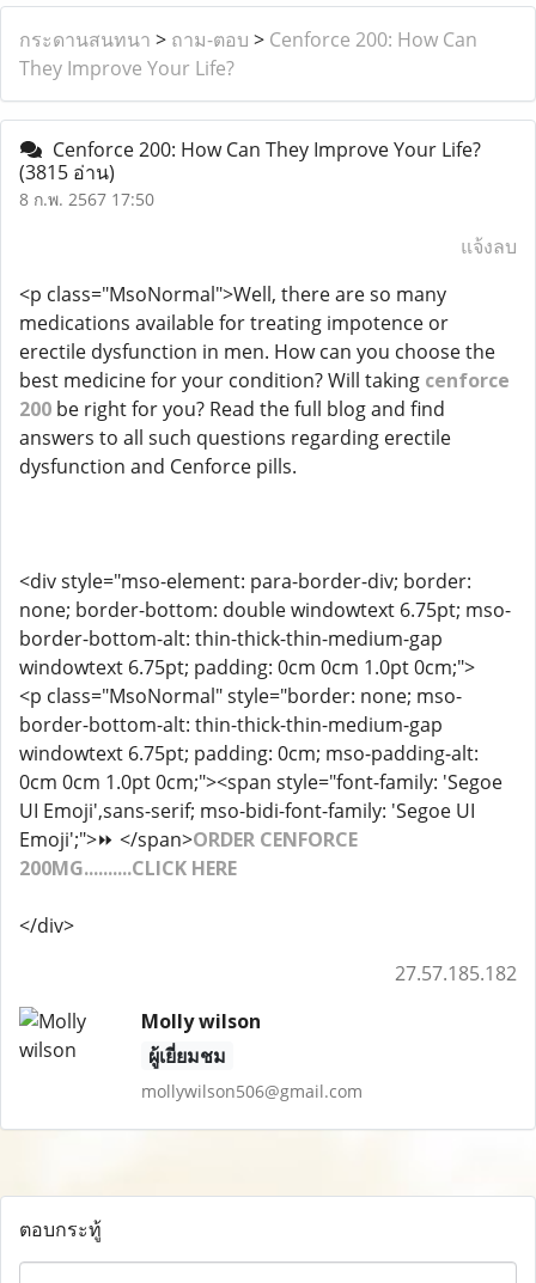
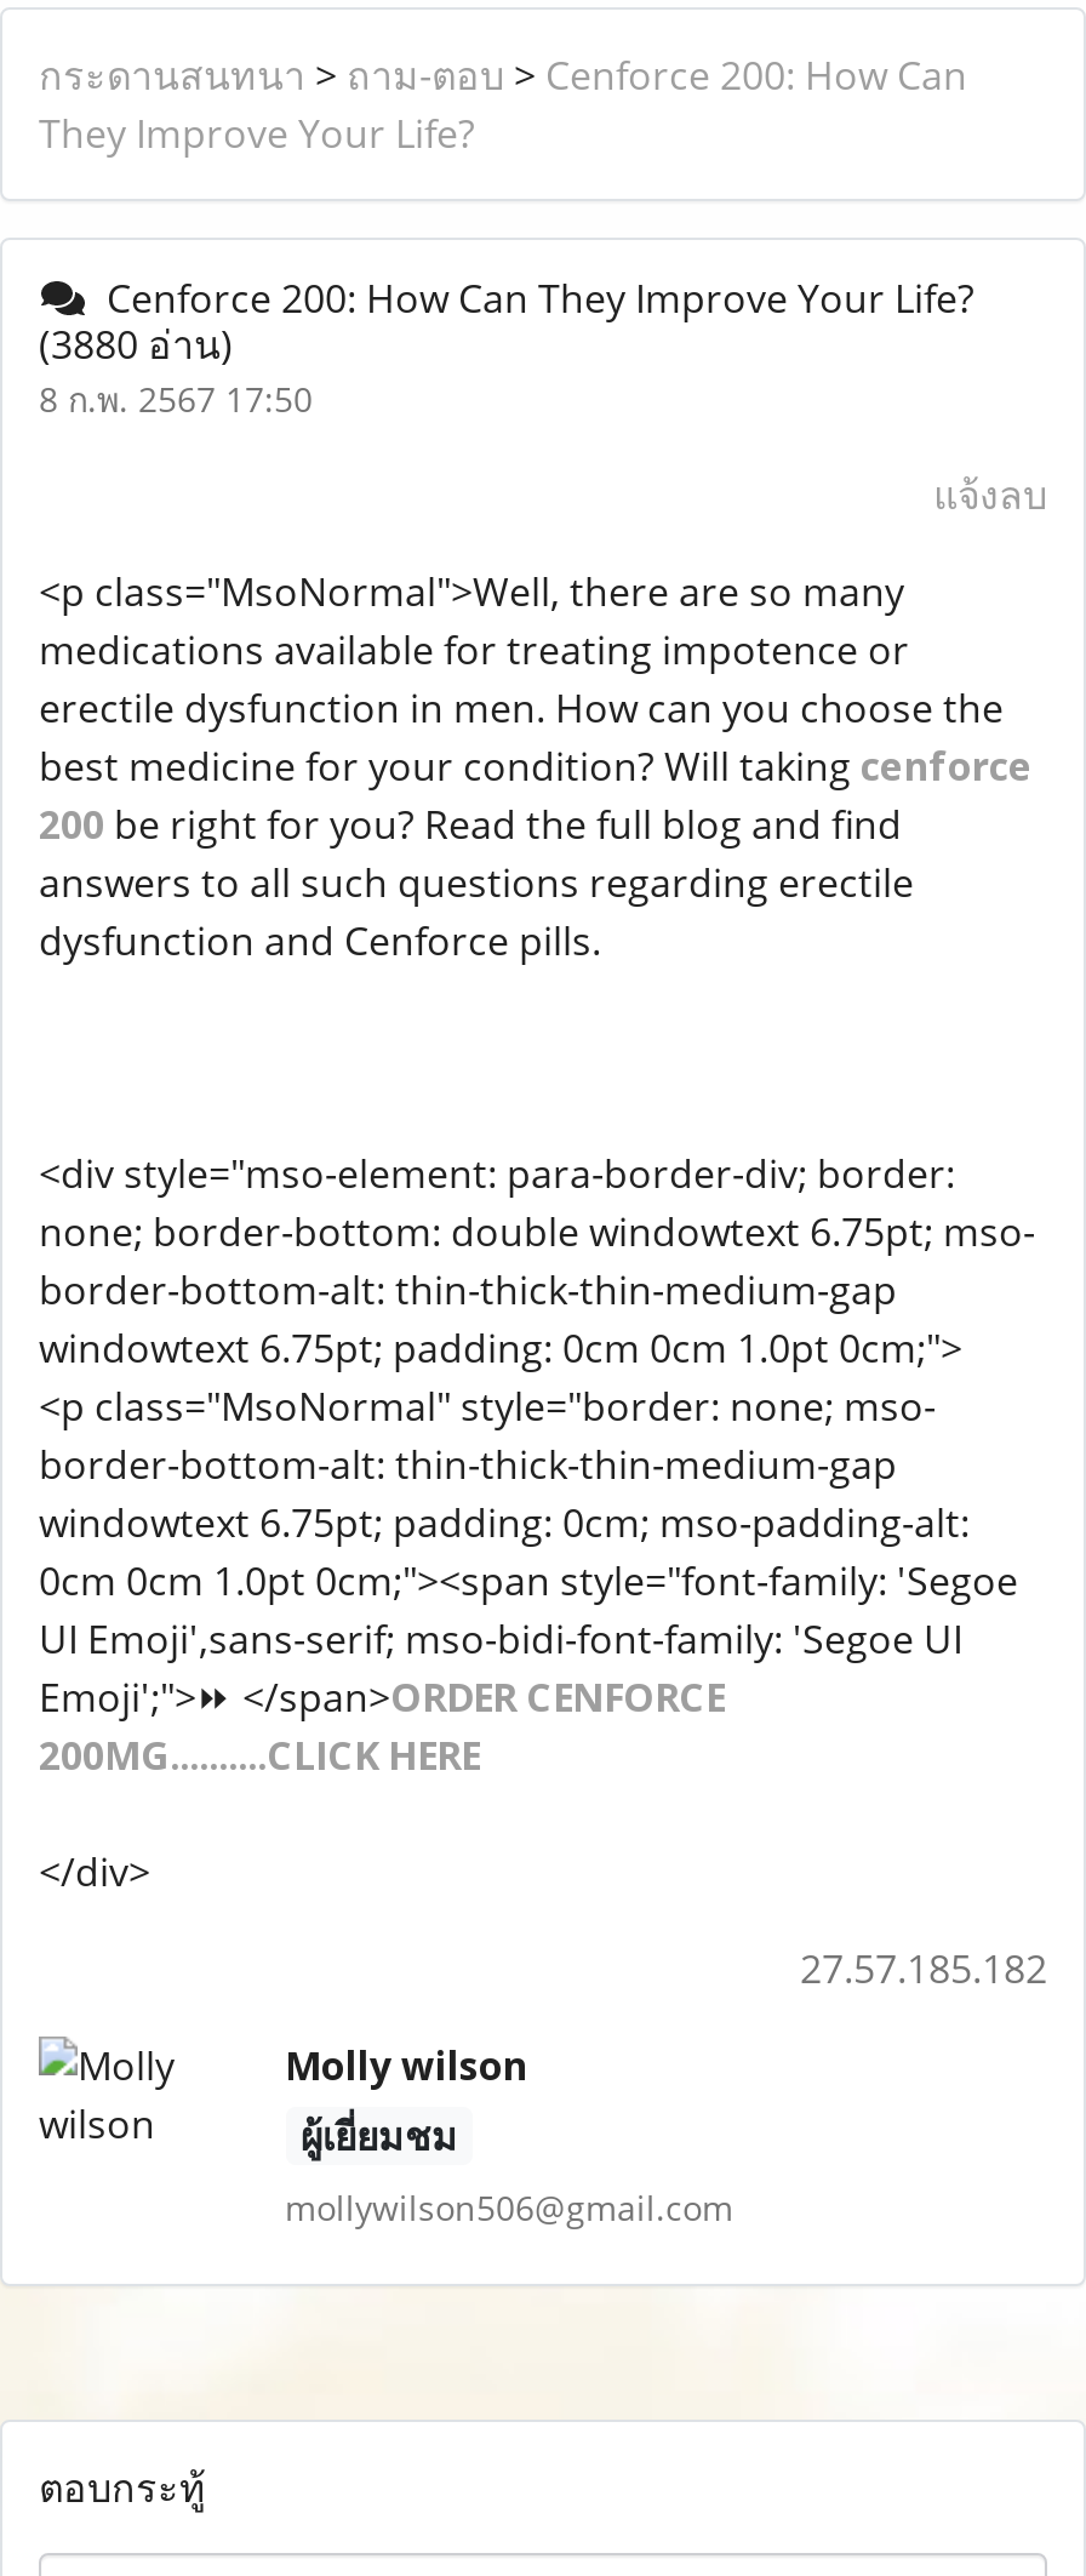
- (3815 อ่าน)
+ (3880 อ่าน)
